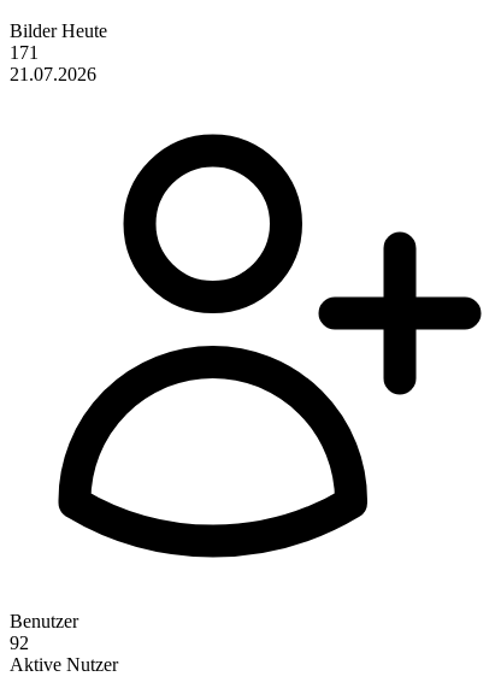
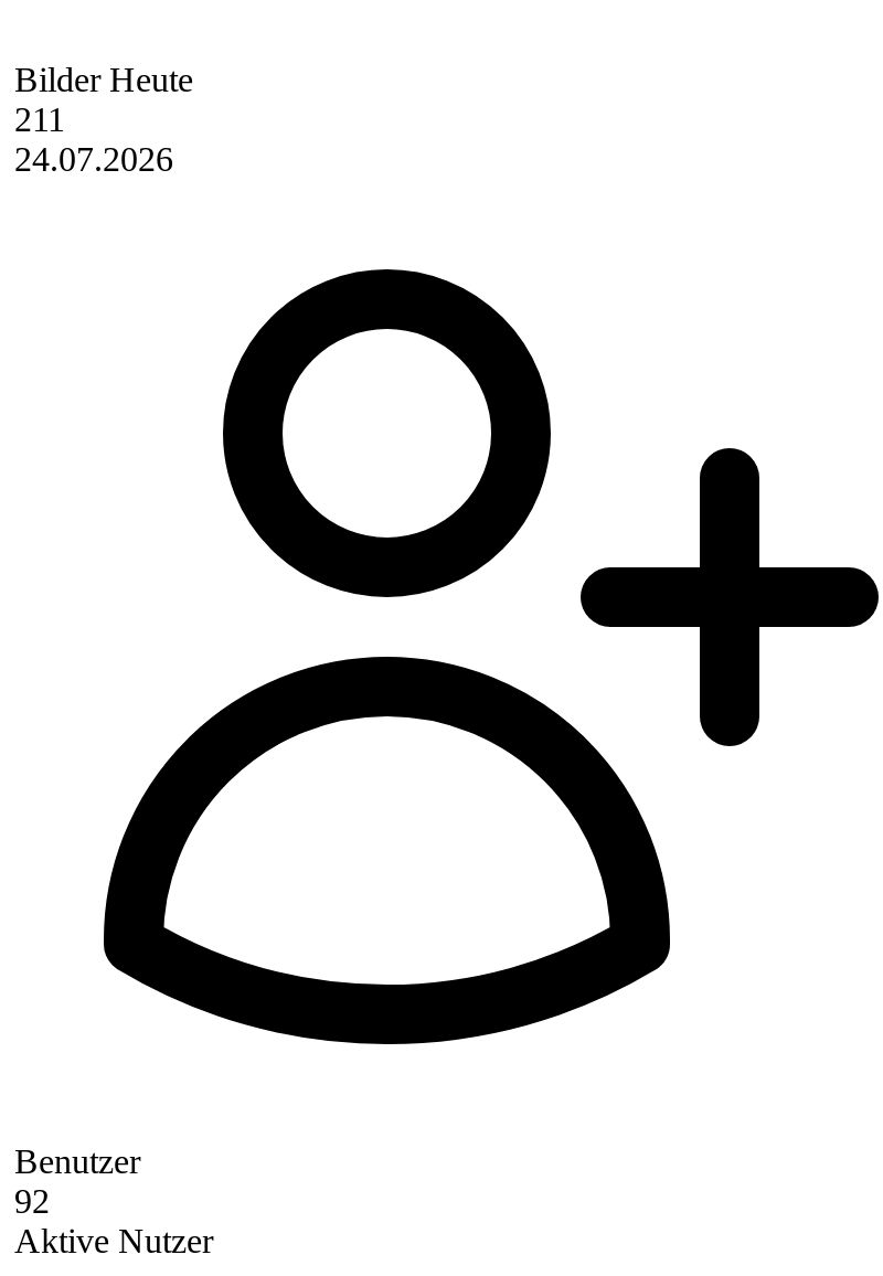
- 171
+ 211

- 21.07.2026
+ 24.07.2026
